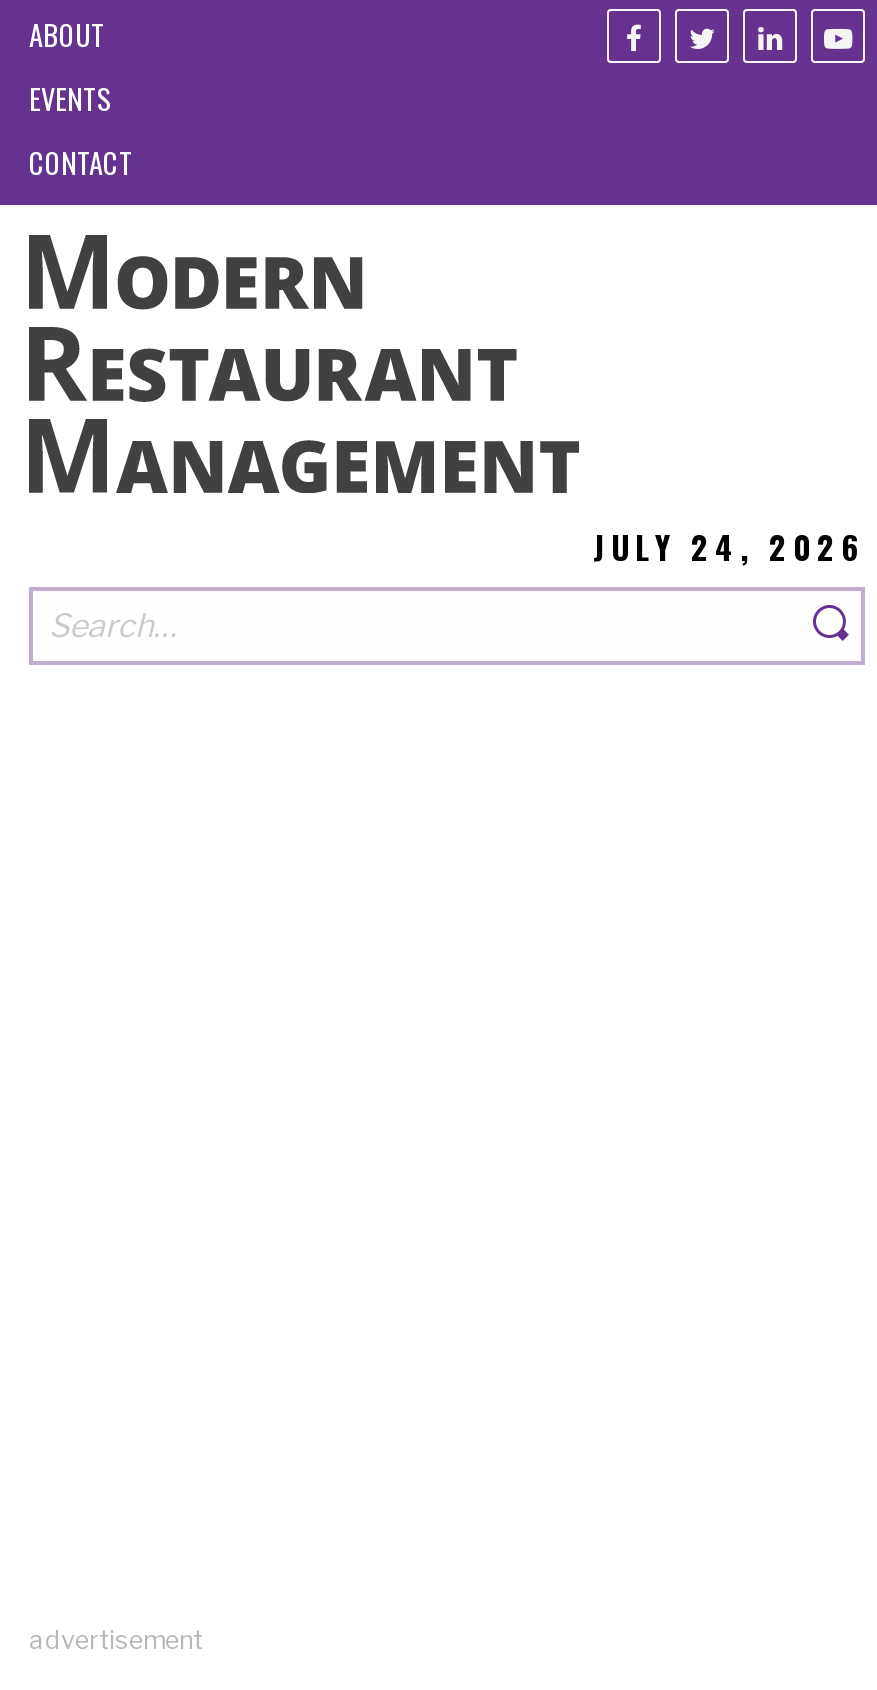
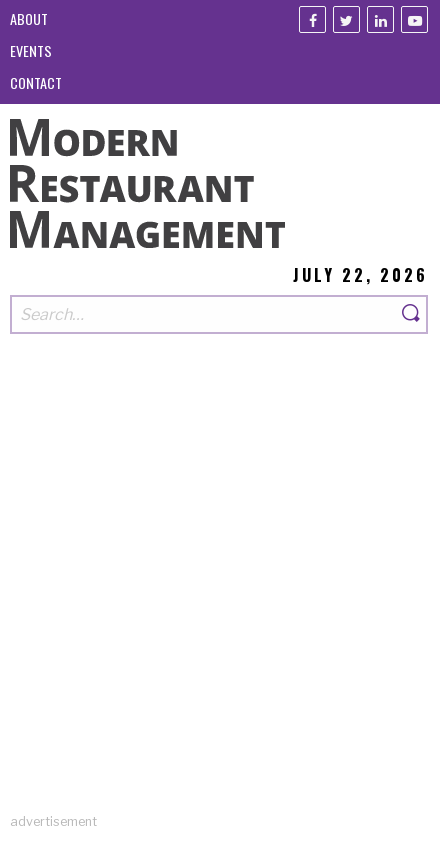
- JULY 24, 2026
+ JULY 22, 2026
